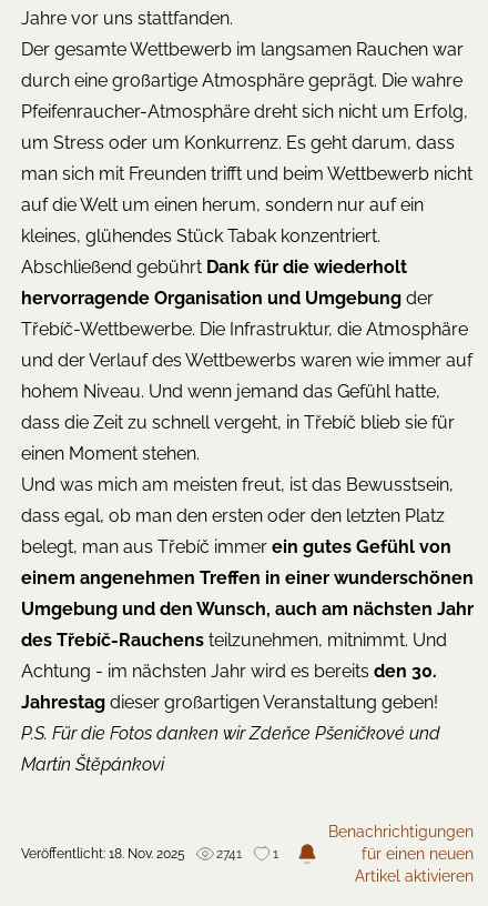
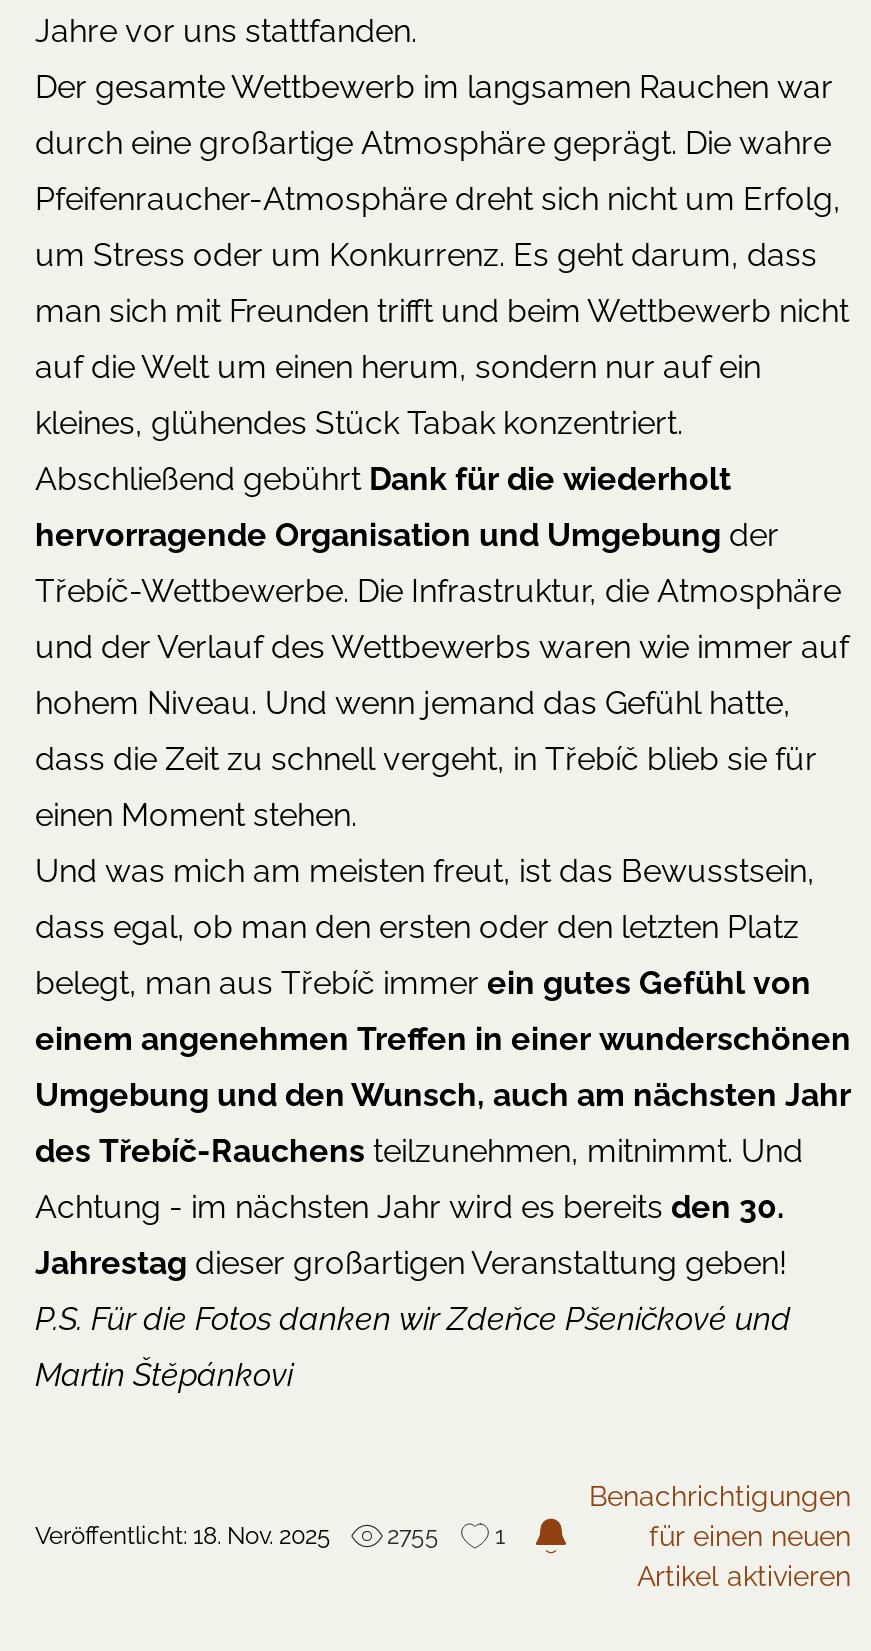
- Veröffentlicht: 18. Nov. 2025 2741 1
+ Veröffentlicht: 18. Nov. 2025 2755 1
